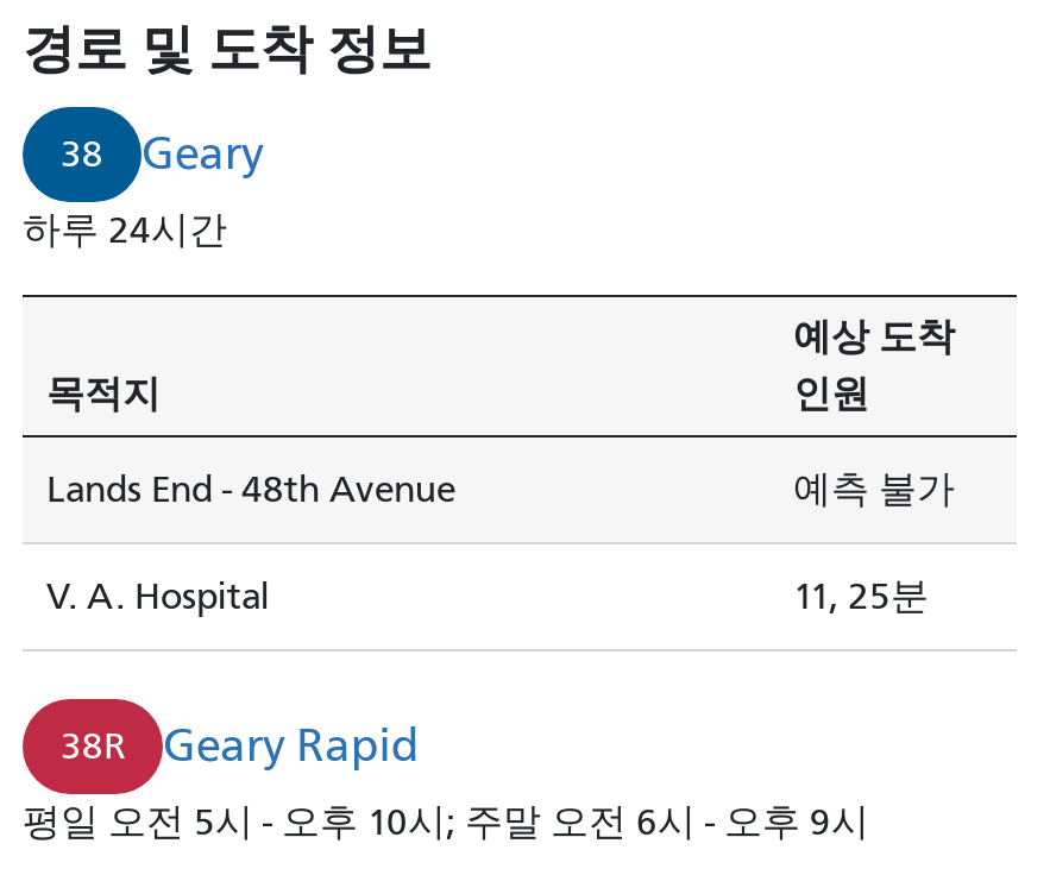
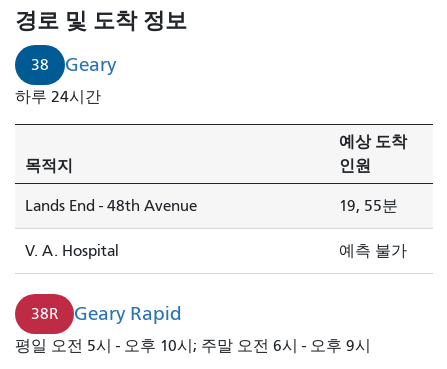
moved down: 예측 불가

+ 19, 55분

- 11, 25분
